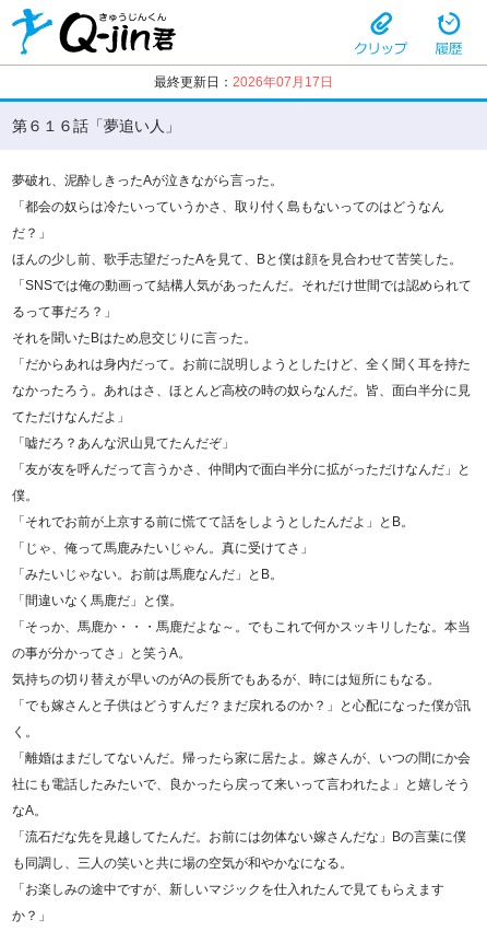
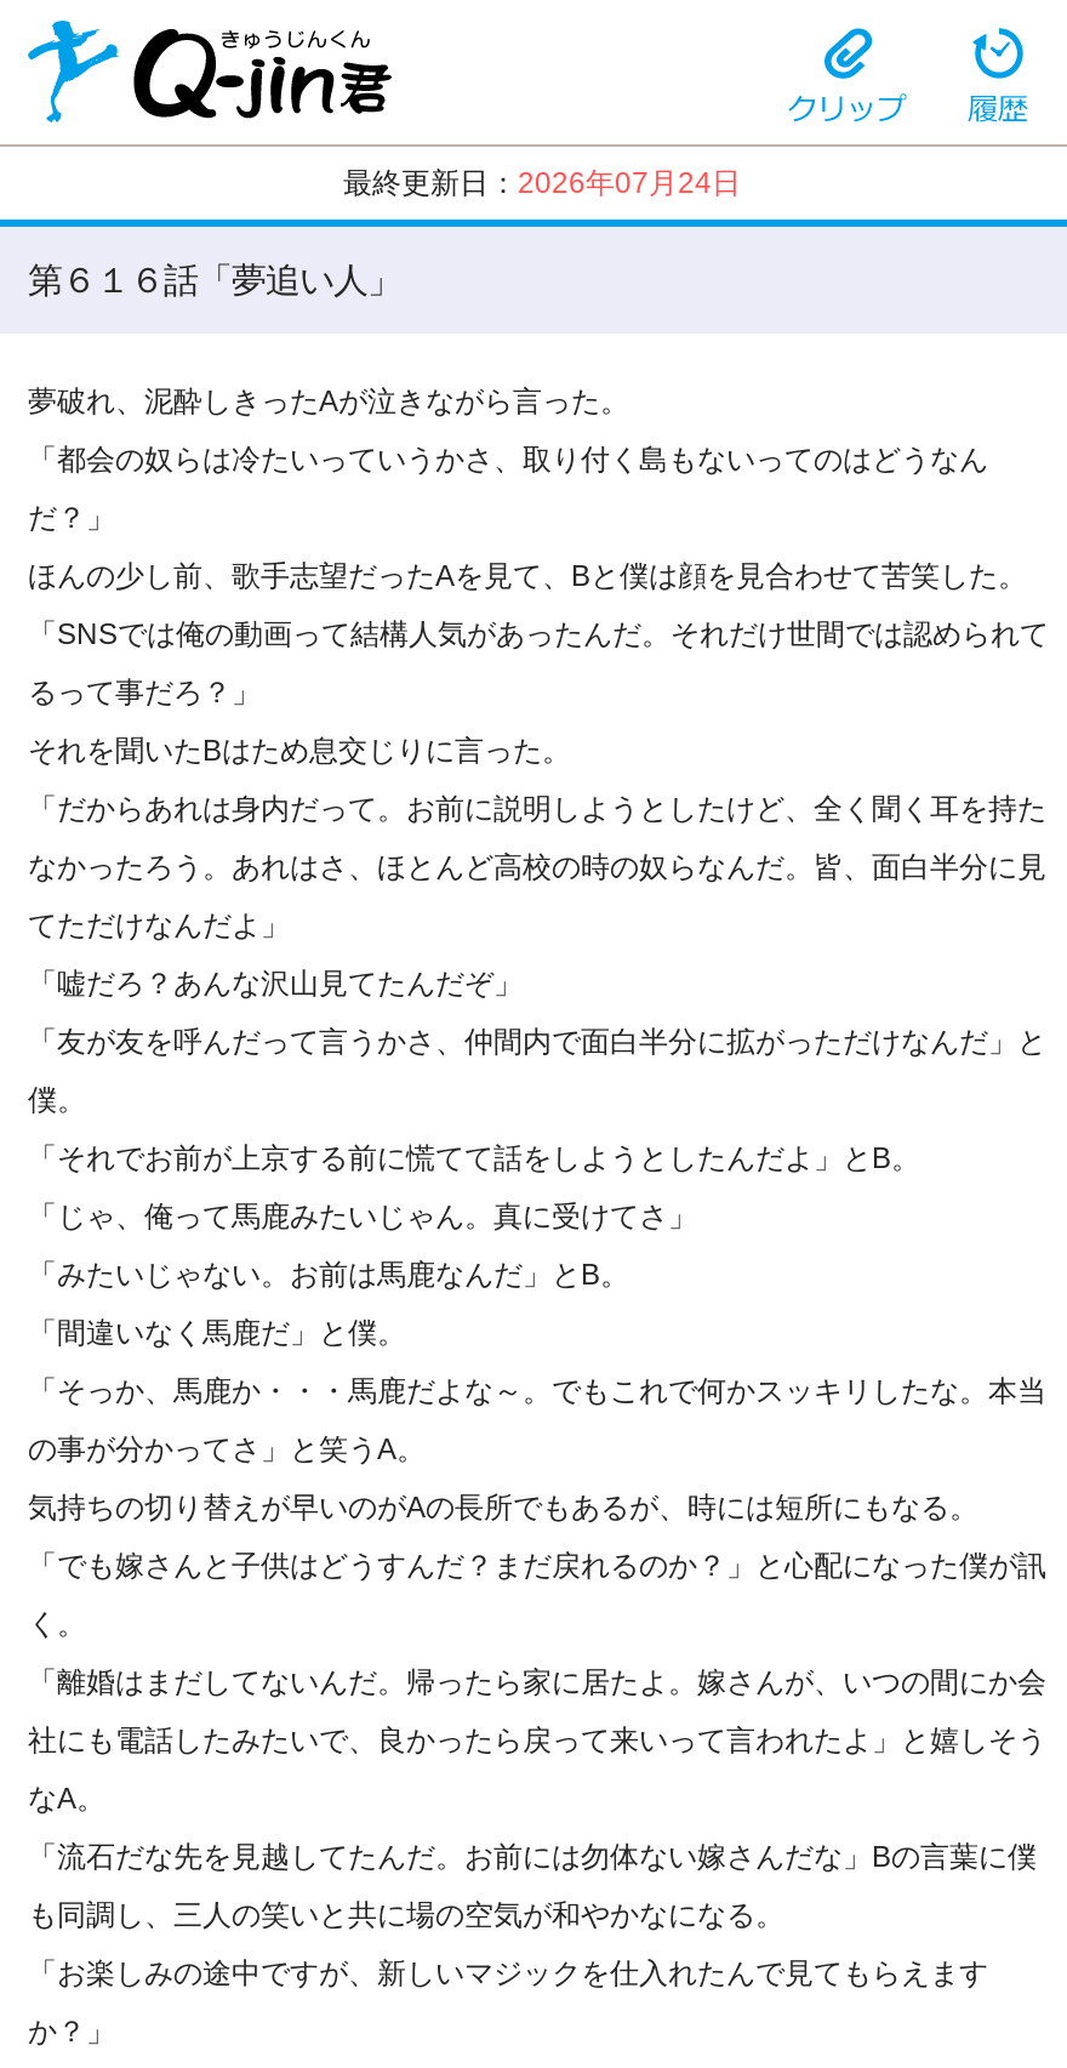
- 最終更新日：2026年07月17日
+ 最終更新日：2026年07月24日
